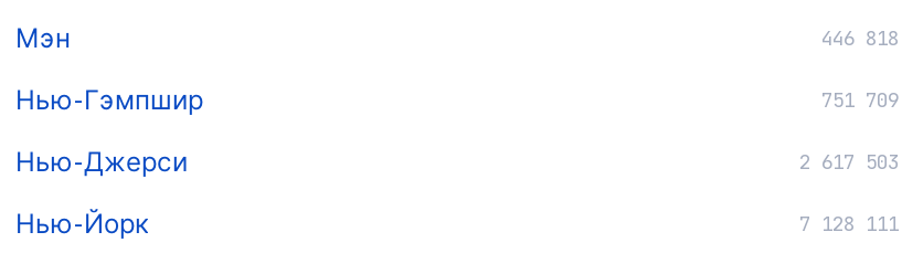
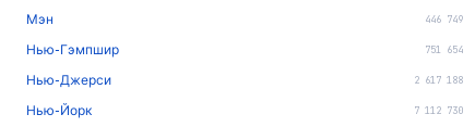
- 446 818
+ 446 749

- 751 709
+ 751 654

- 2 617 503
+ 2 617 188

- 7 128 111
+ 7 112 730
